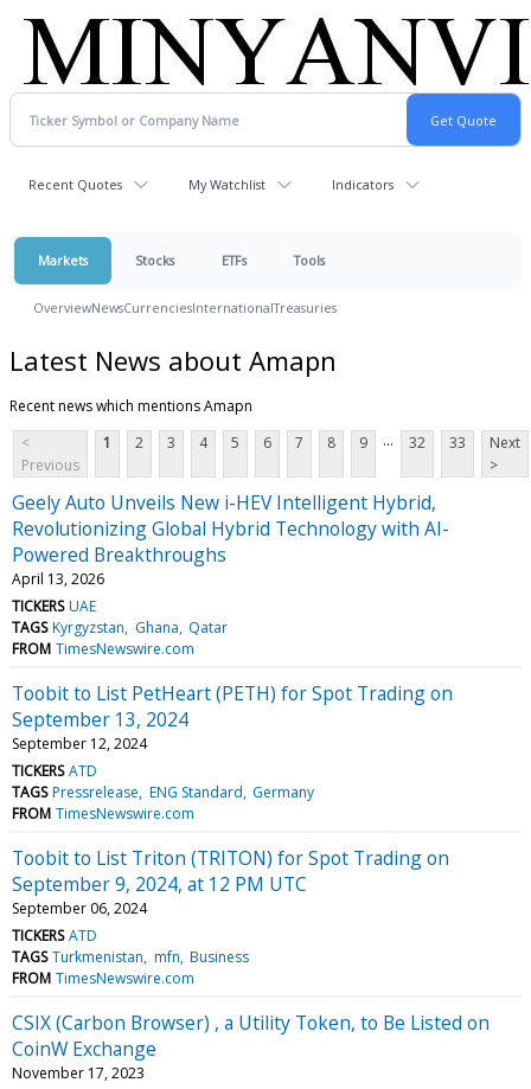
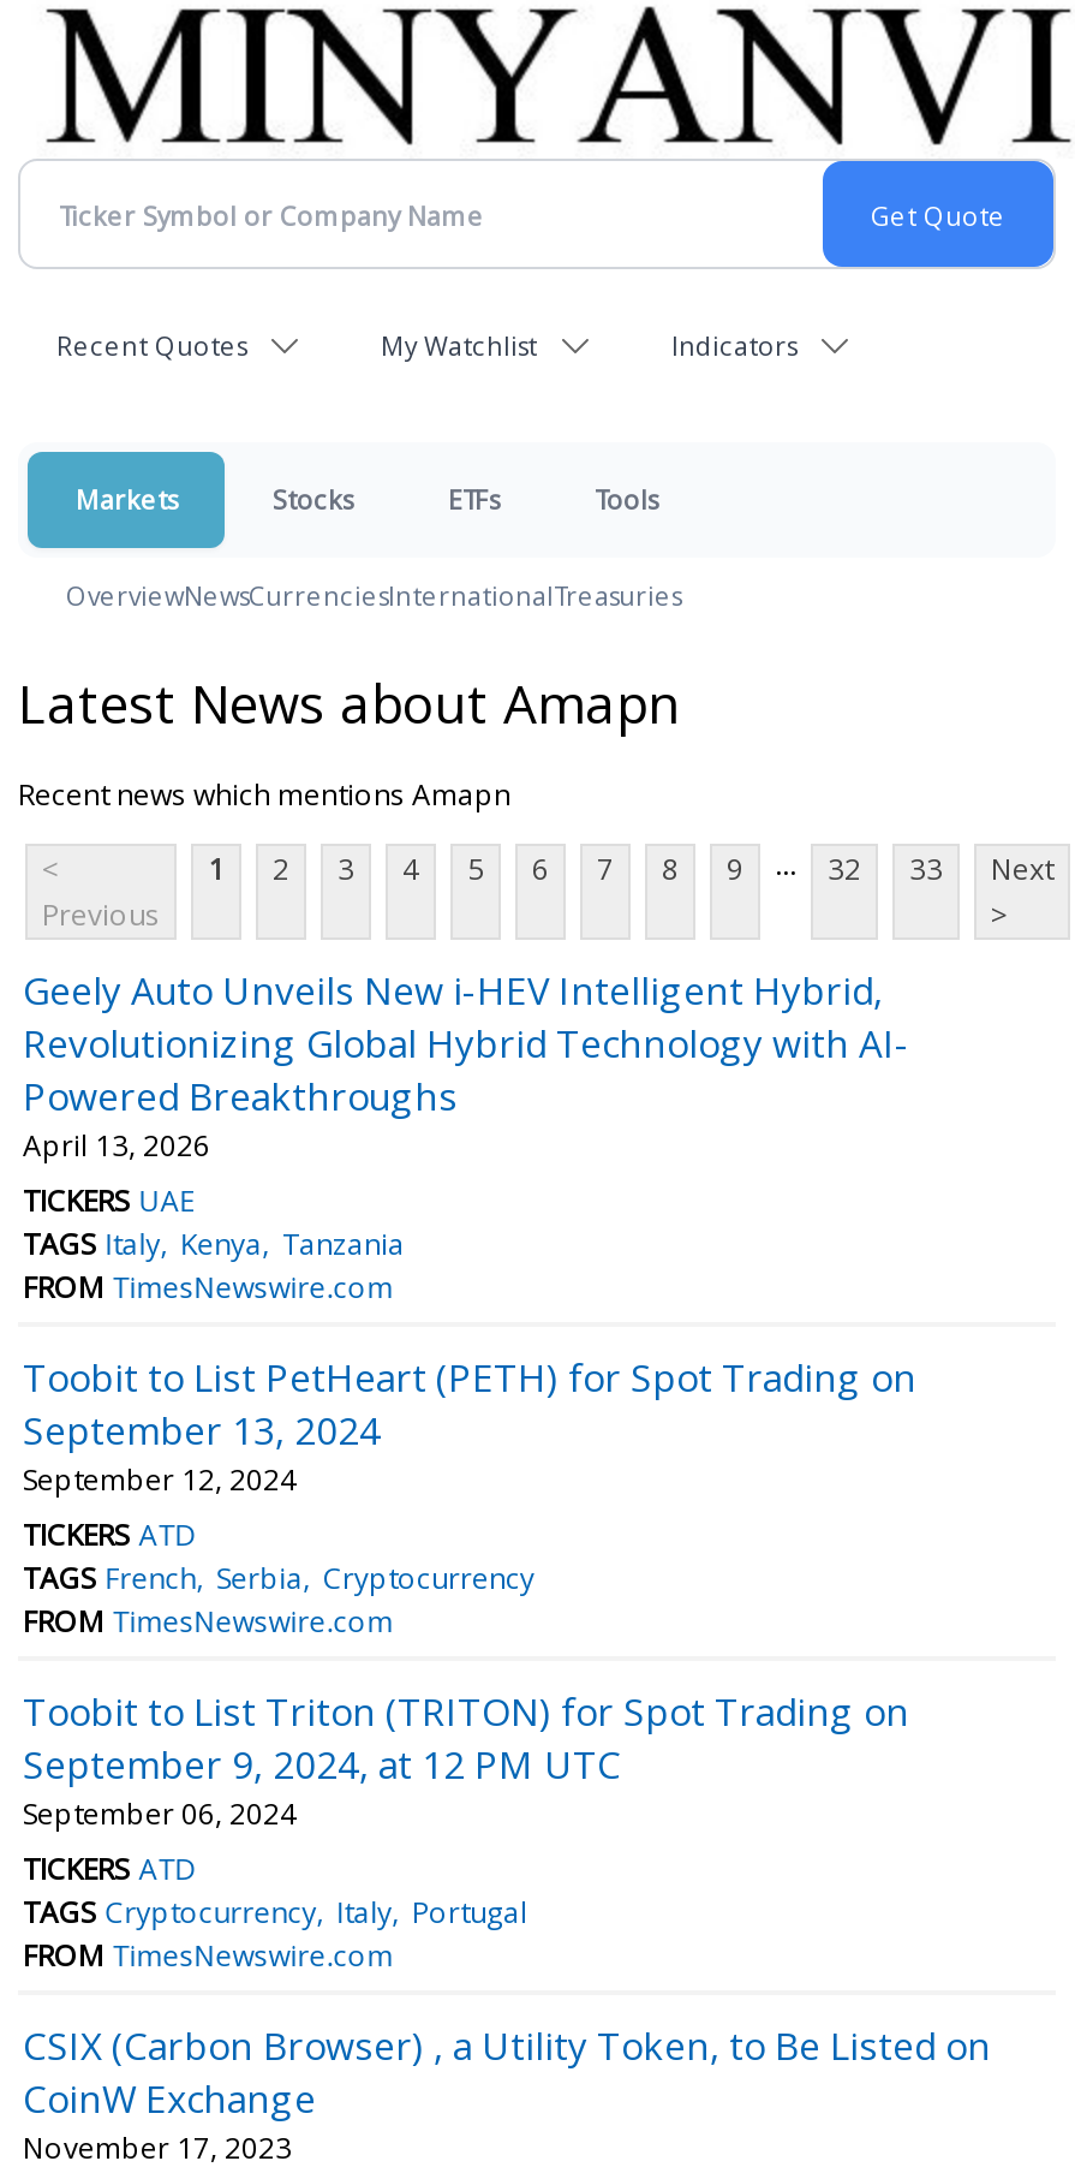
- TAGS Kyrgyzstan Ghana Qatar
+ TAGS Italy Kenya Tanzania

- TAGS Pressrelease ENG Standard Germany
+ TAGS French Serbia Cryptocurrency

- TAGS Turkmenistan mfn Business
+ TAGS Cryptocurrency Italy Portugal
